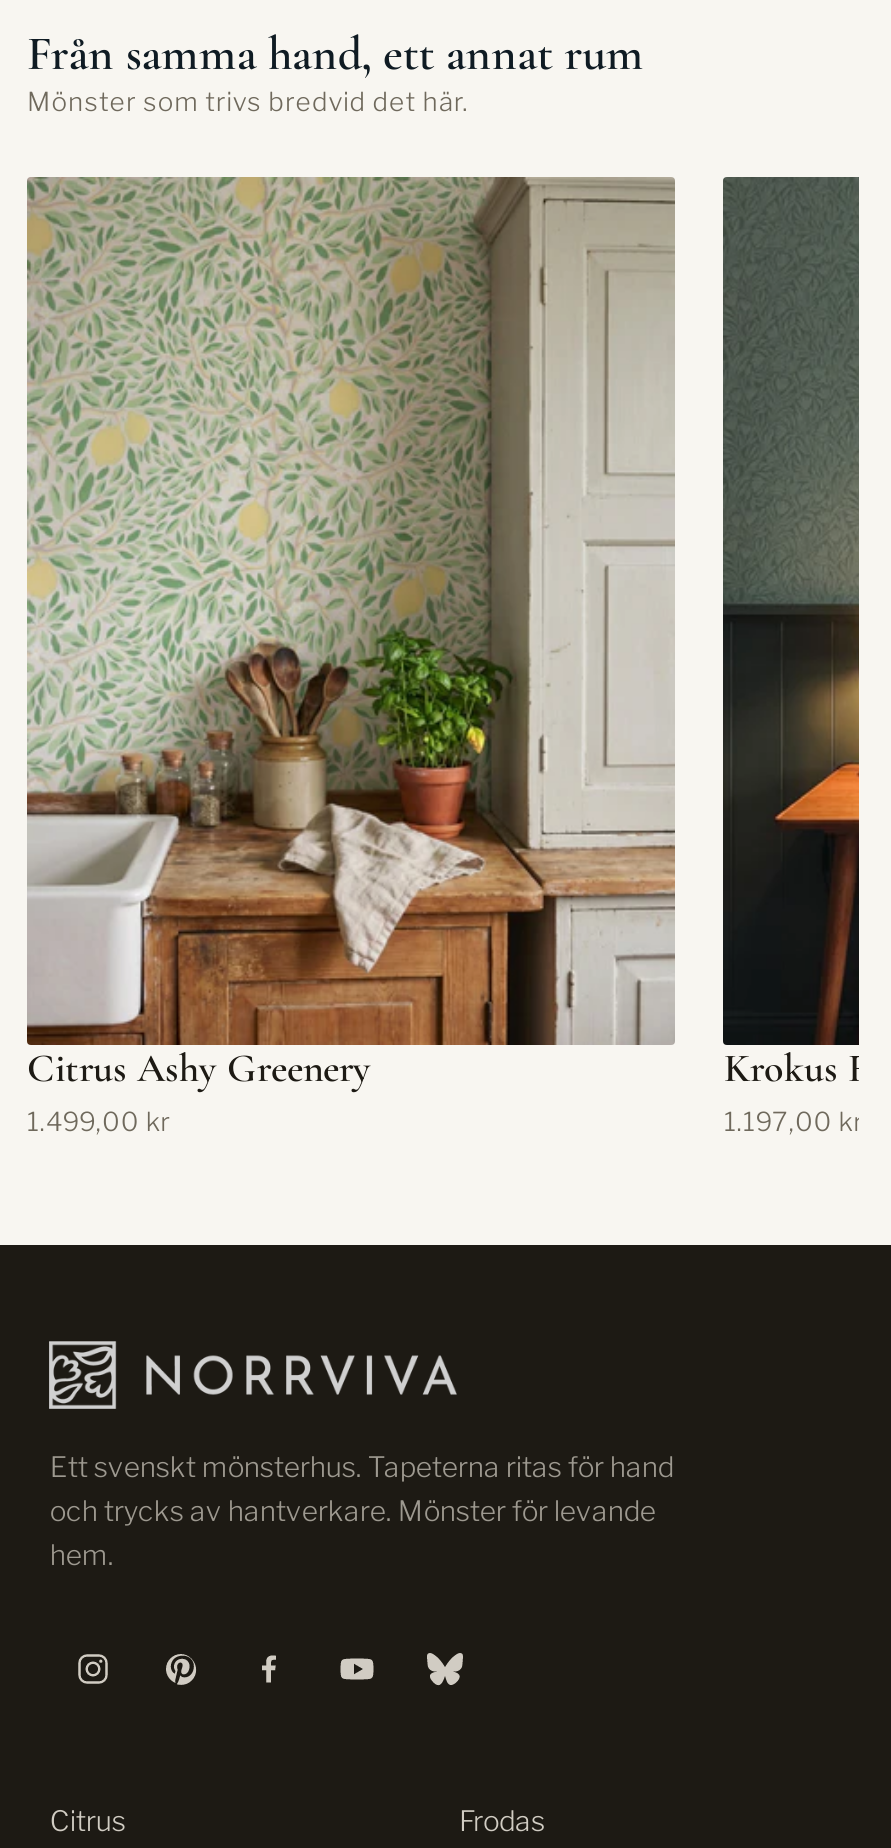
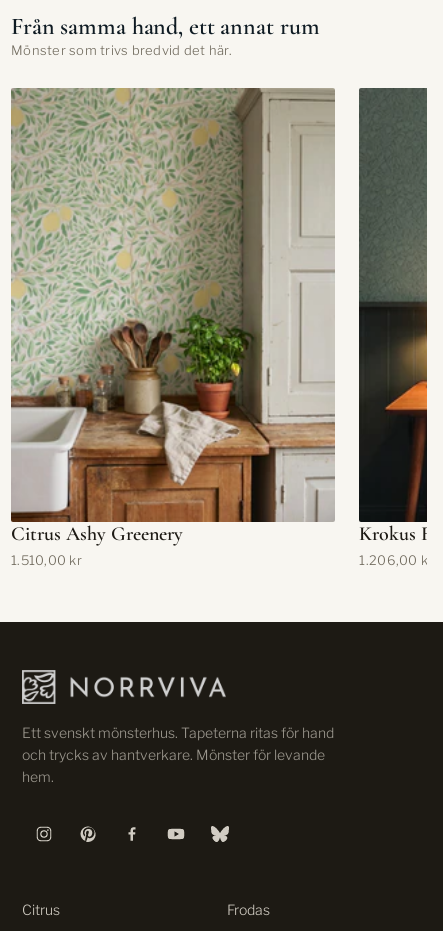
- 1.499,00 kr
+ 1.510,00 kr

- 1.197,00 kr
+ 1.206,00 kr
